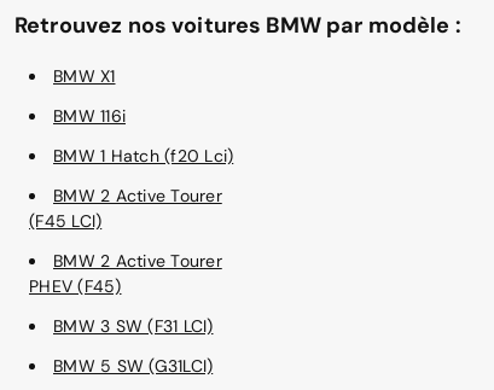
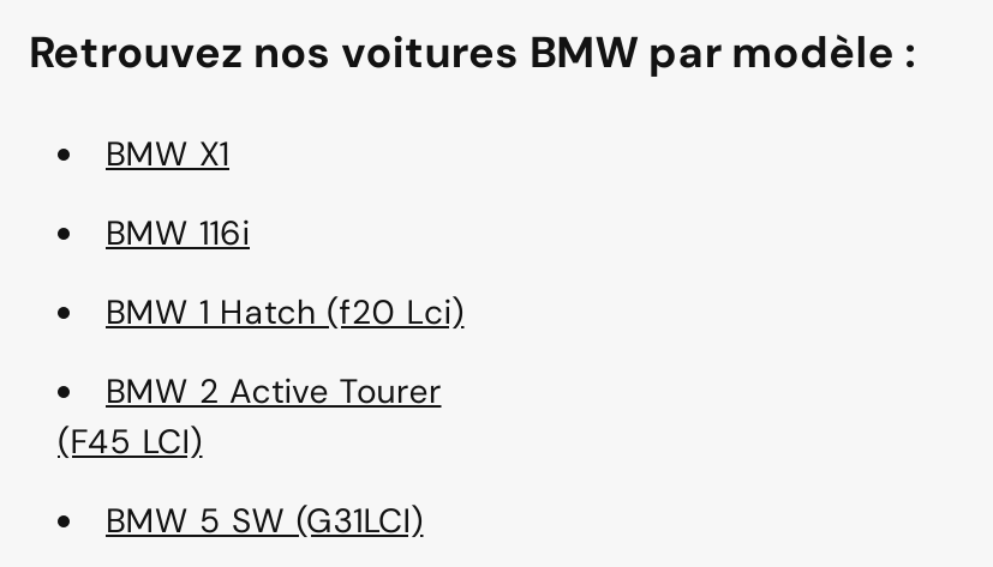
- BMW 2 Active Tourer
- PHEV (F45)
- BMW 3 SW (F31 LCI)
